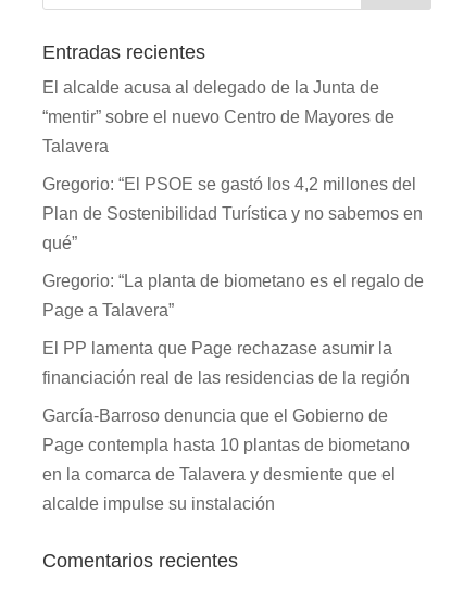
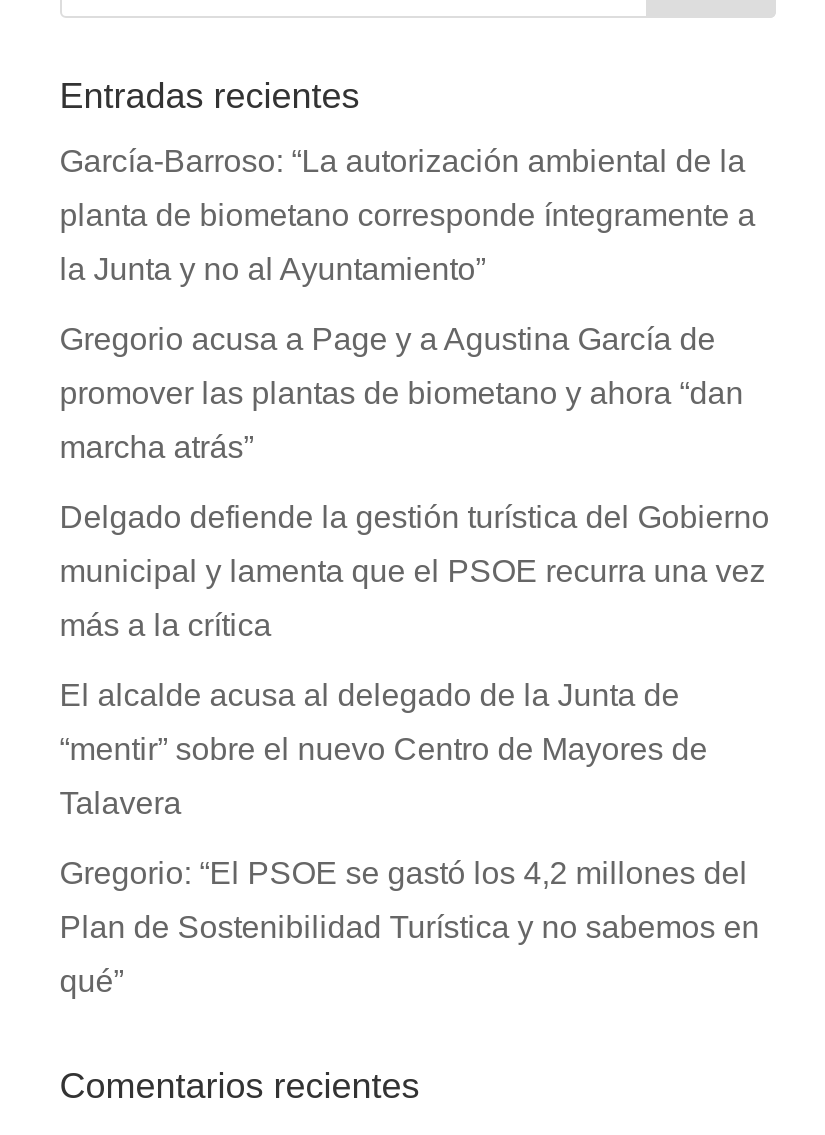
+ García-Barroso: “La autorización ambiental de la
+ planta de biometano corresponde íntegramente a
+ la Junta y no al Ayuntamiento”
+ Gregorio acusa a Page y a Agustina García de
+ promover las plantas de biometano y ahora “dan
+ marcha atrás”
+ Delgado defiende la gestión turística del Gobierno
+ municipal y lamenta que el PSOE recurra una vez
+ más a la crítica

moved down: El alcalde acusa al delegado de la Junta de | “mentir” sobre el nuevo Centro de Mayores de | Talavera | Gregorio: “El PSOE se gastó los 4,2 millones del | Plan de Sostenibilidad Turística y no sabemos en | qué”

- Gregorio: “La planta de biometano es el regalo de
- Page a Talavera”
- El PP lamenta que Page rechazase asumir la
- financiación real de las residencias de la región
- García-Barroso denuncia que el Gobierno de
- Page contempla hasta 10 plantas de biometano
- en la comarca de Talavera y desmiente que el
- alcalde impulse su instalación
